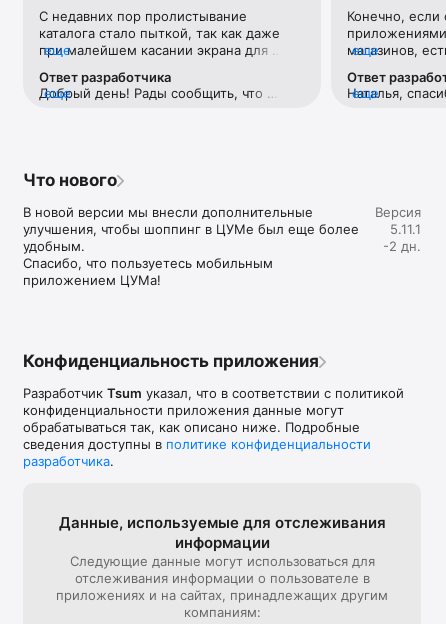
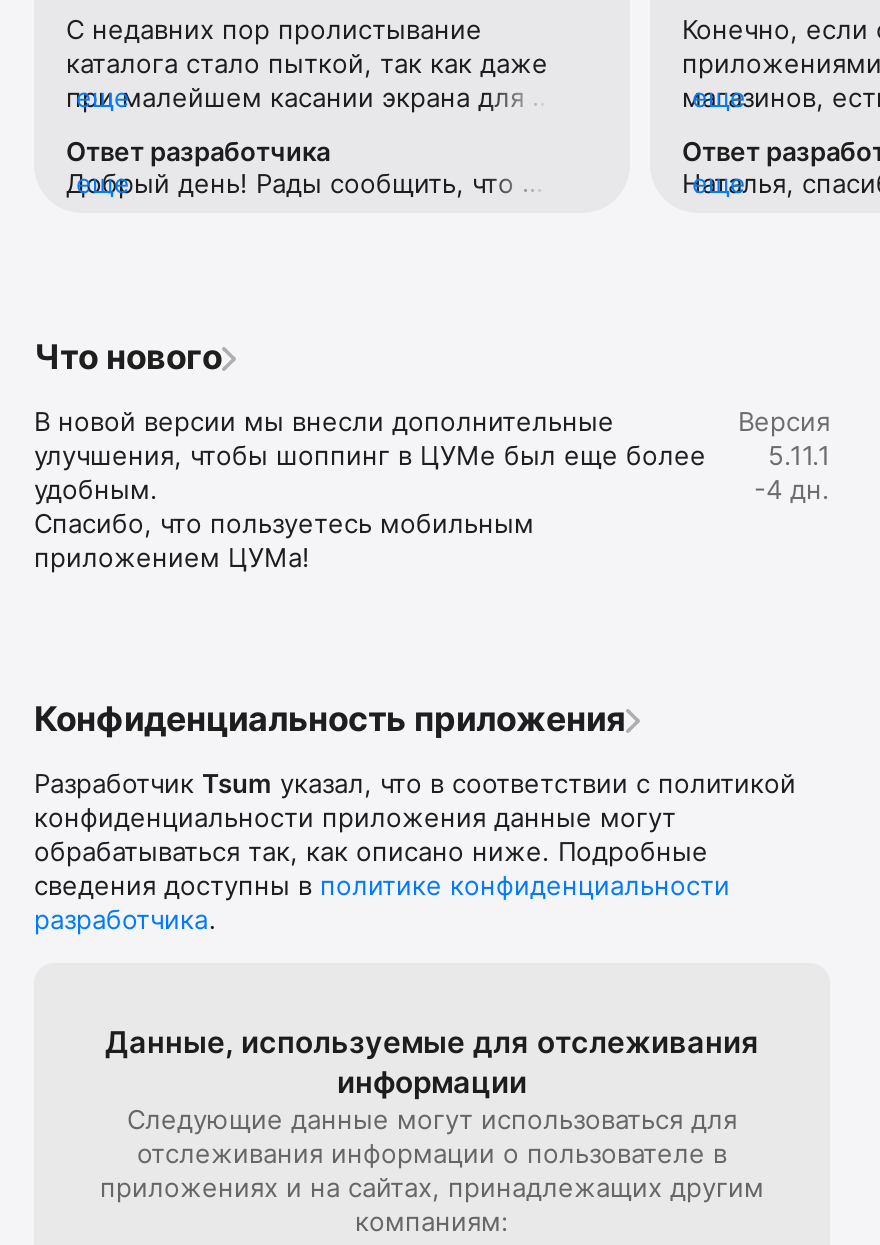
- -2 дн.
+ -4 дн.
